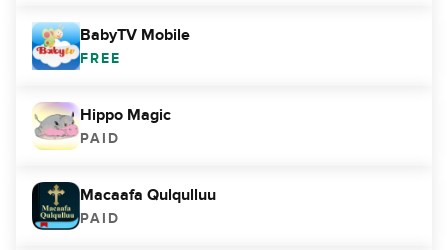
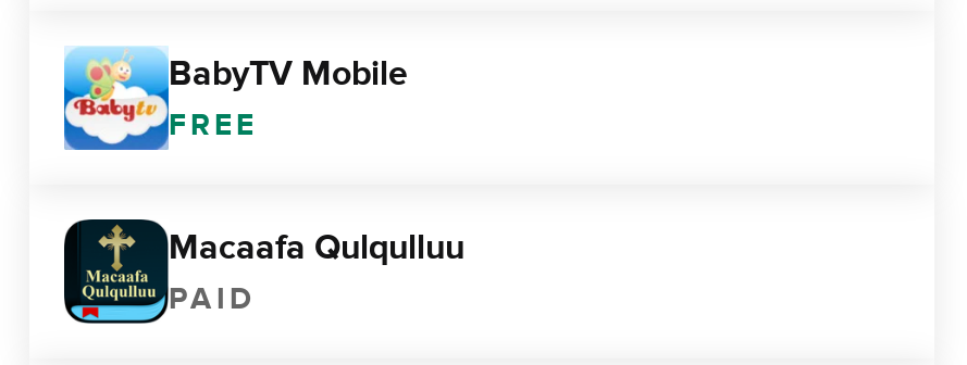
- [image]
- Hippo Magic
- PAID
